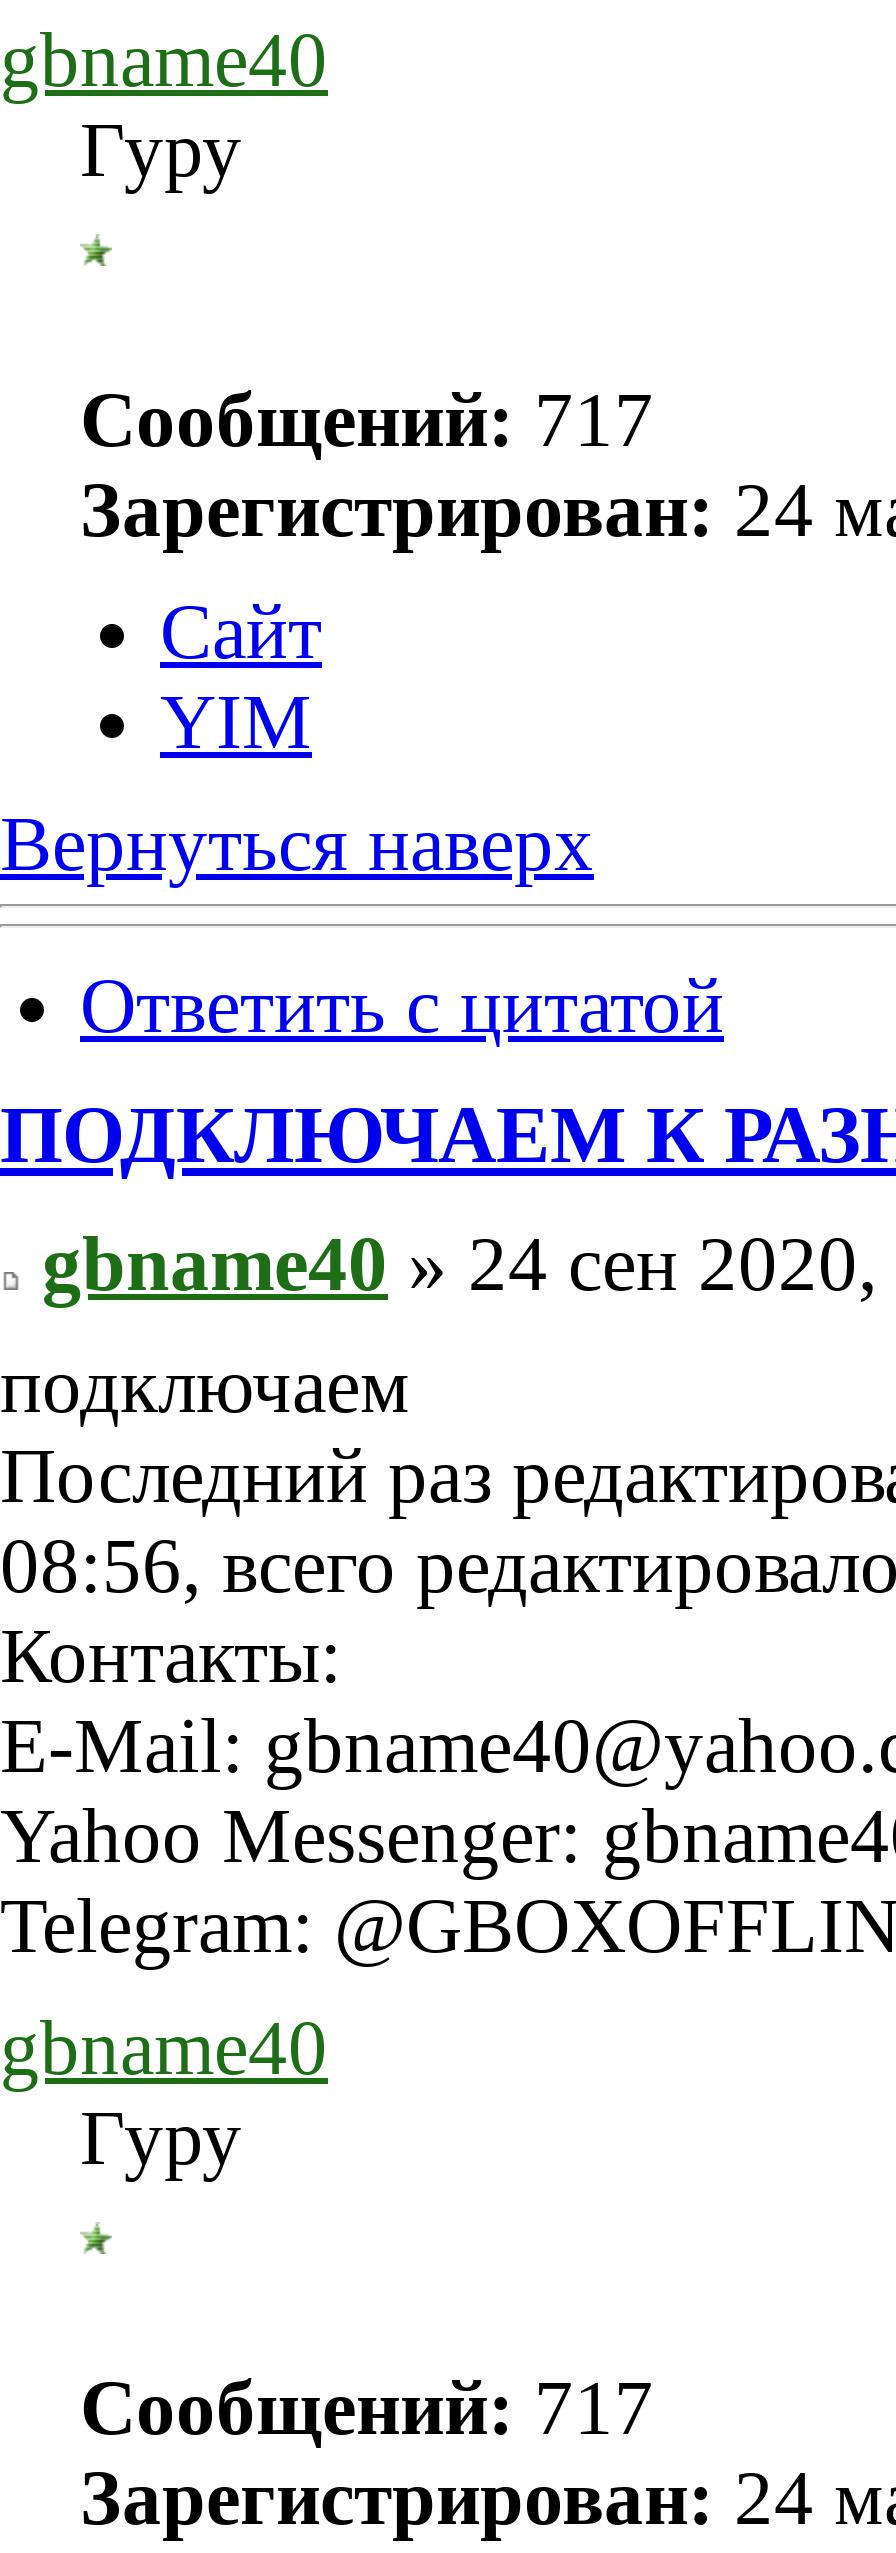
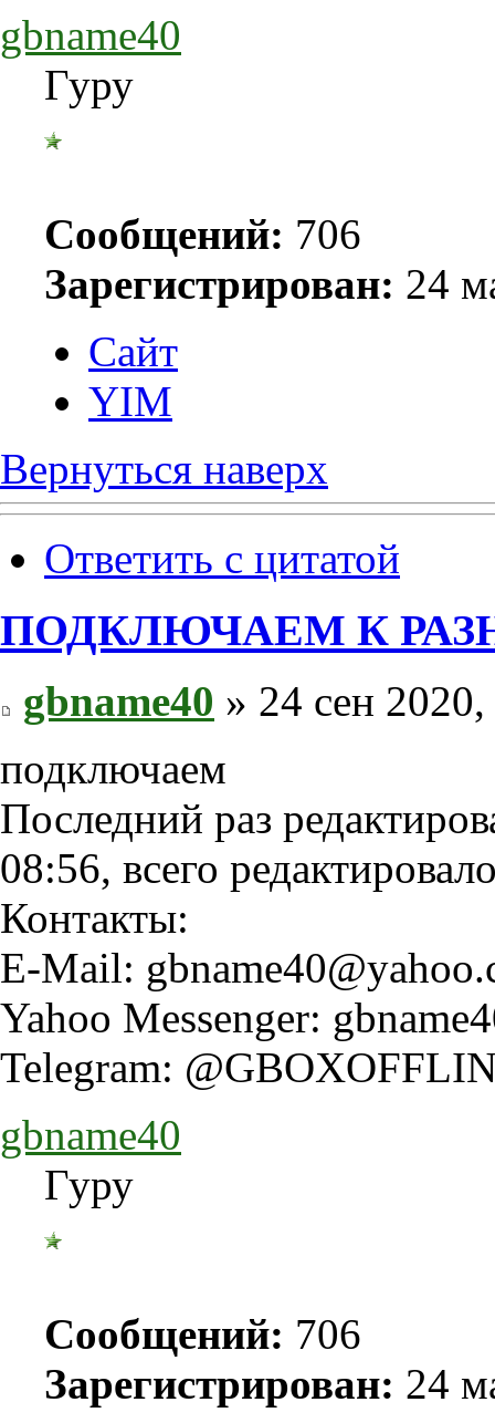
- Сообщений: 717
+ Сообщений: 706

- Сообщений: 717
+ Сообщений: 706
